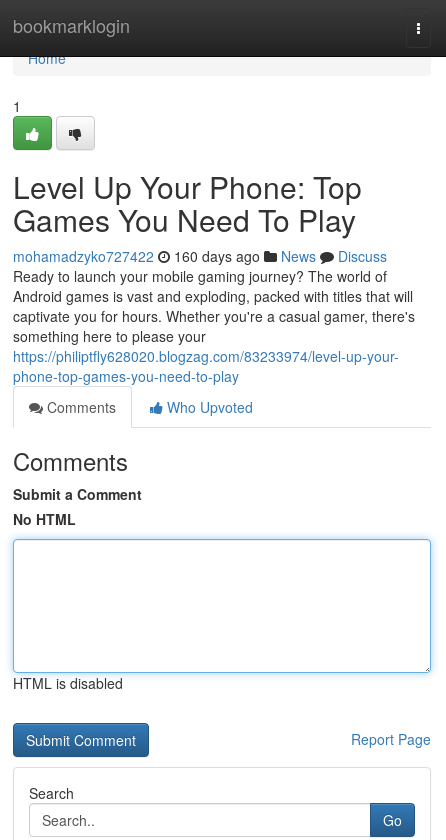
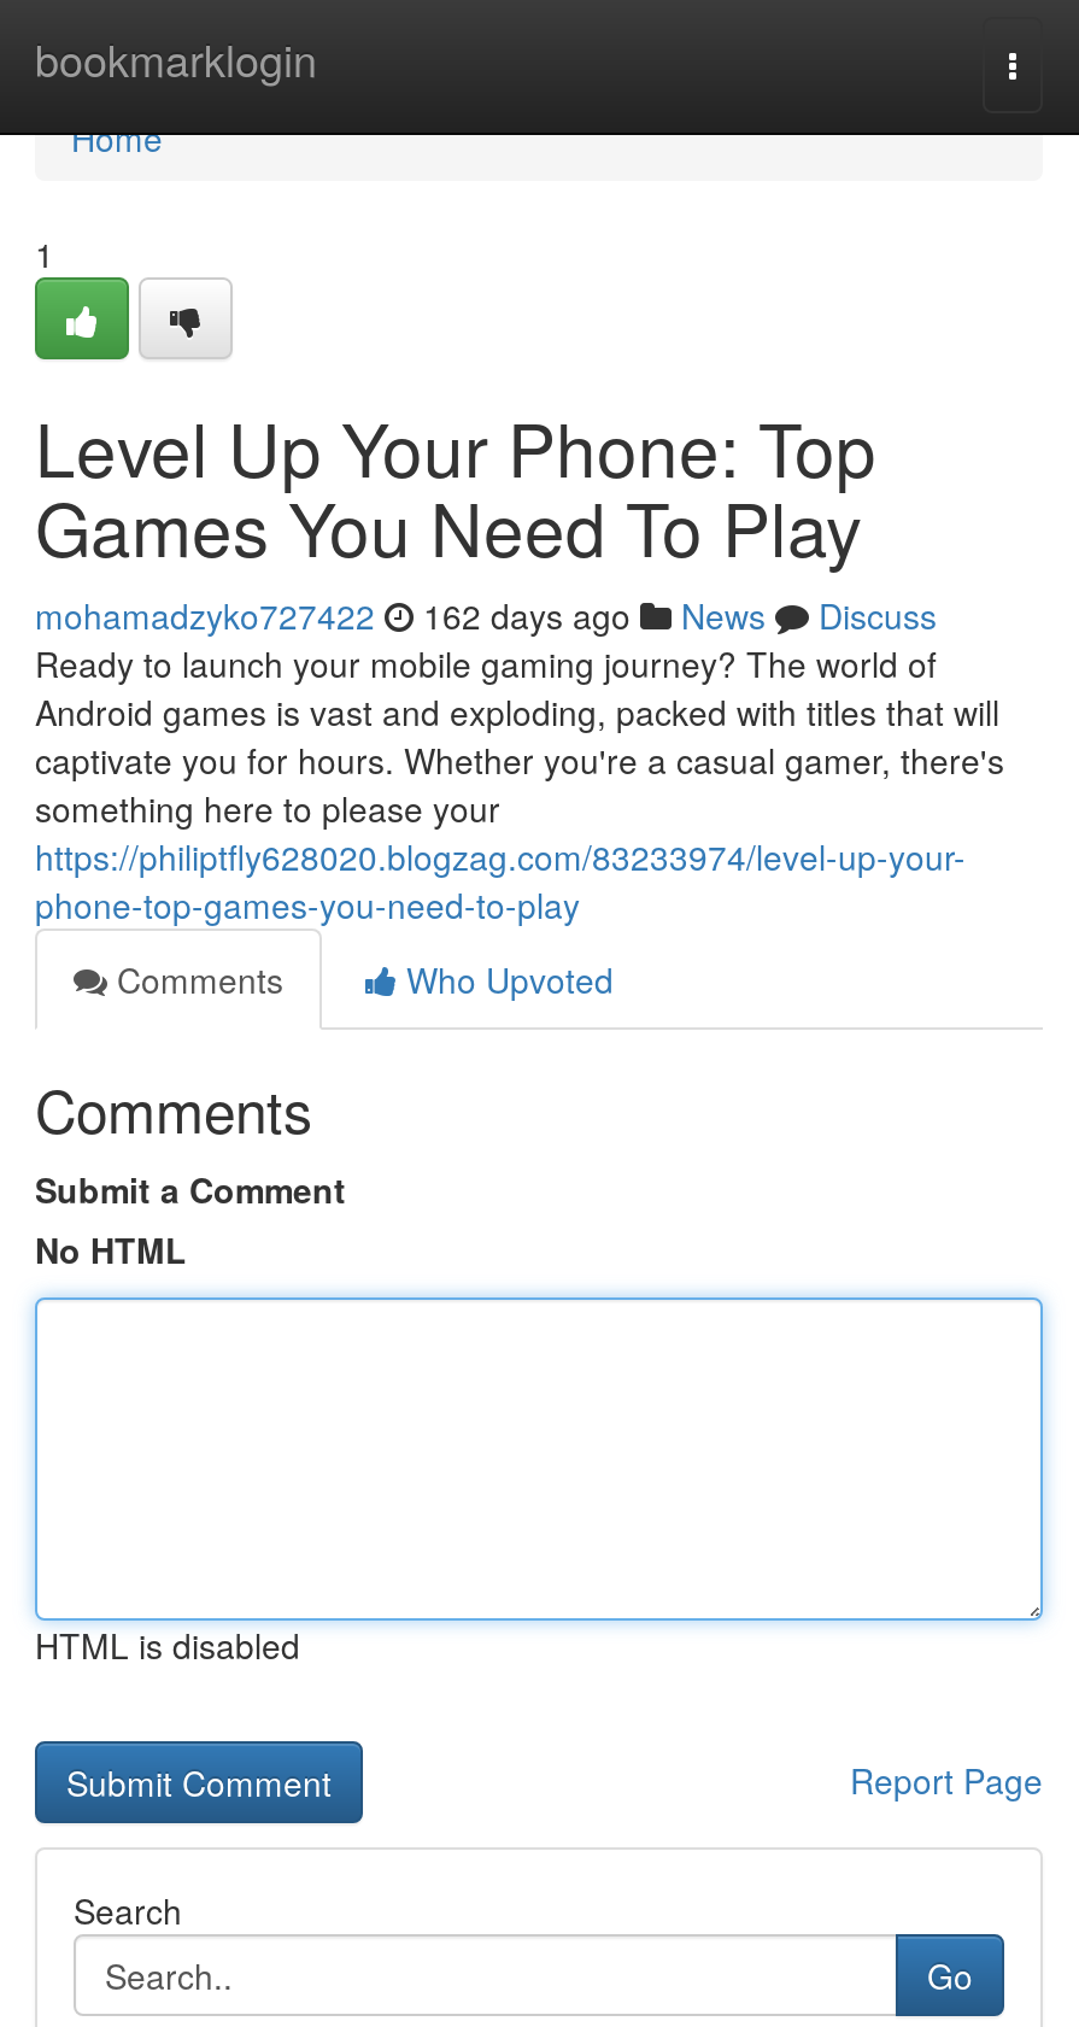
- mohamadzyko727422 160 days ago News Discuss
+ mohamadzyko727422 162 days ago News Discuss
